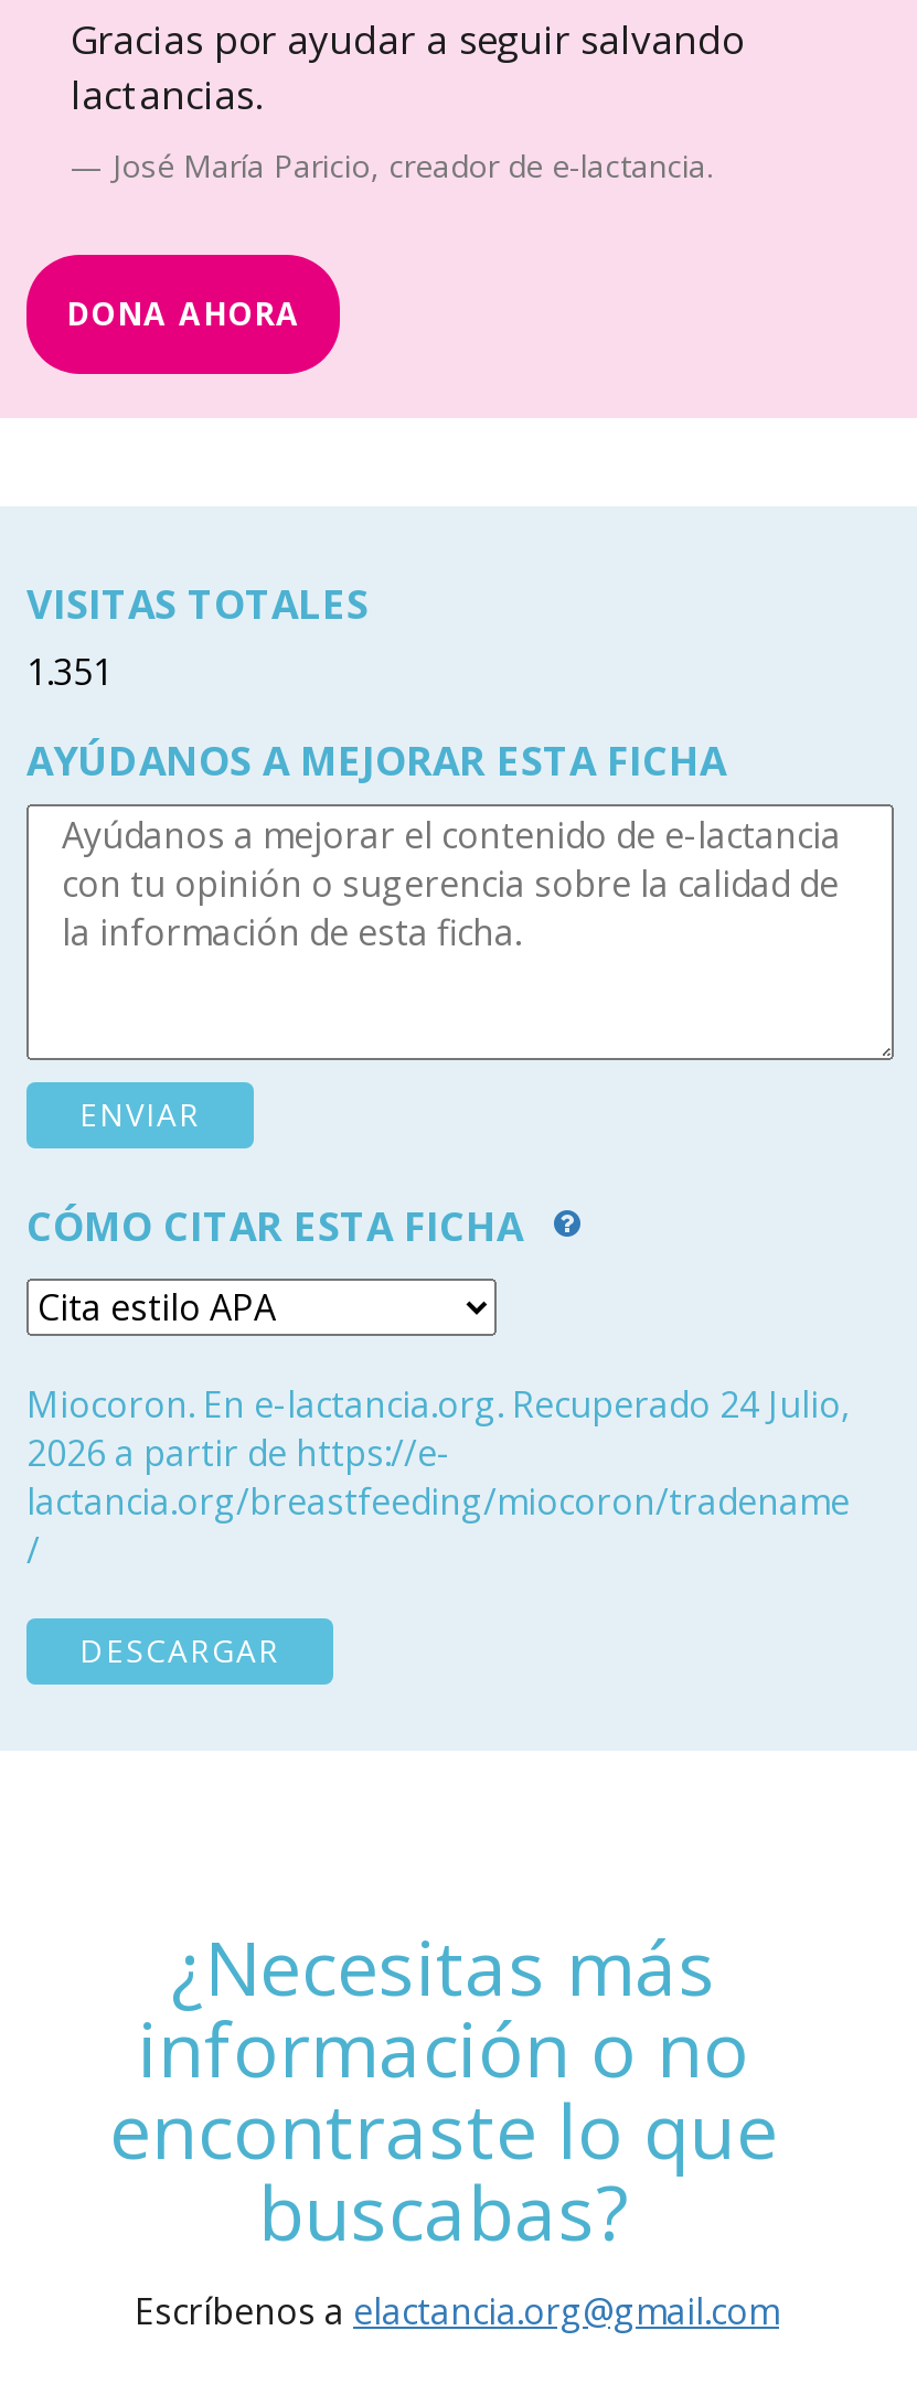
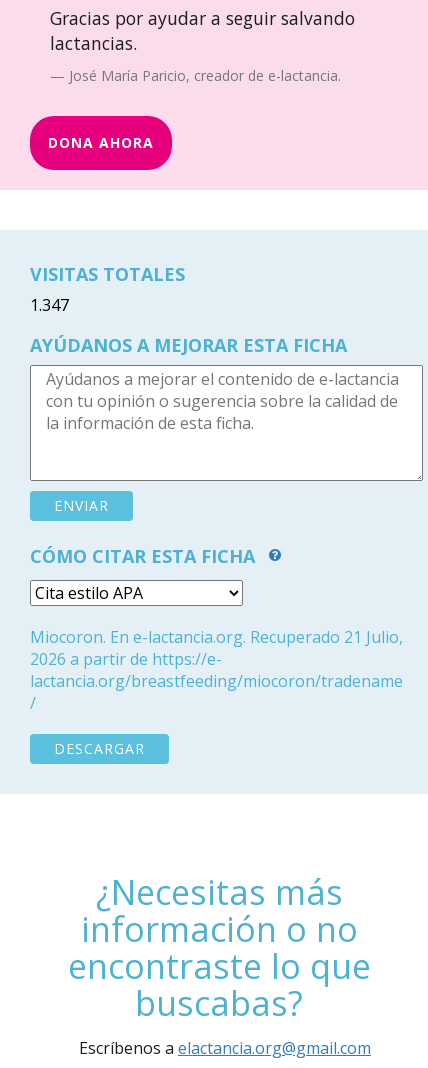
- 1.351
+ 1.347

- Miocoron. En e-lactancia.org. Recuperado 24 Julio,
+ Miocoron. En e-lactancia.org. Recuperado 21 Julio,
